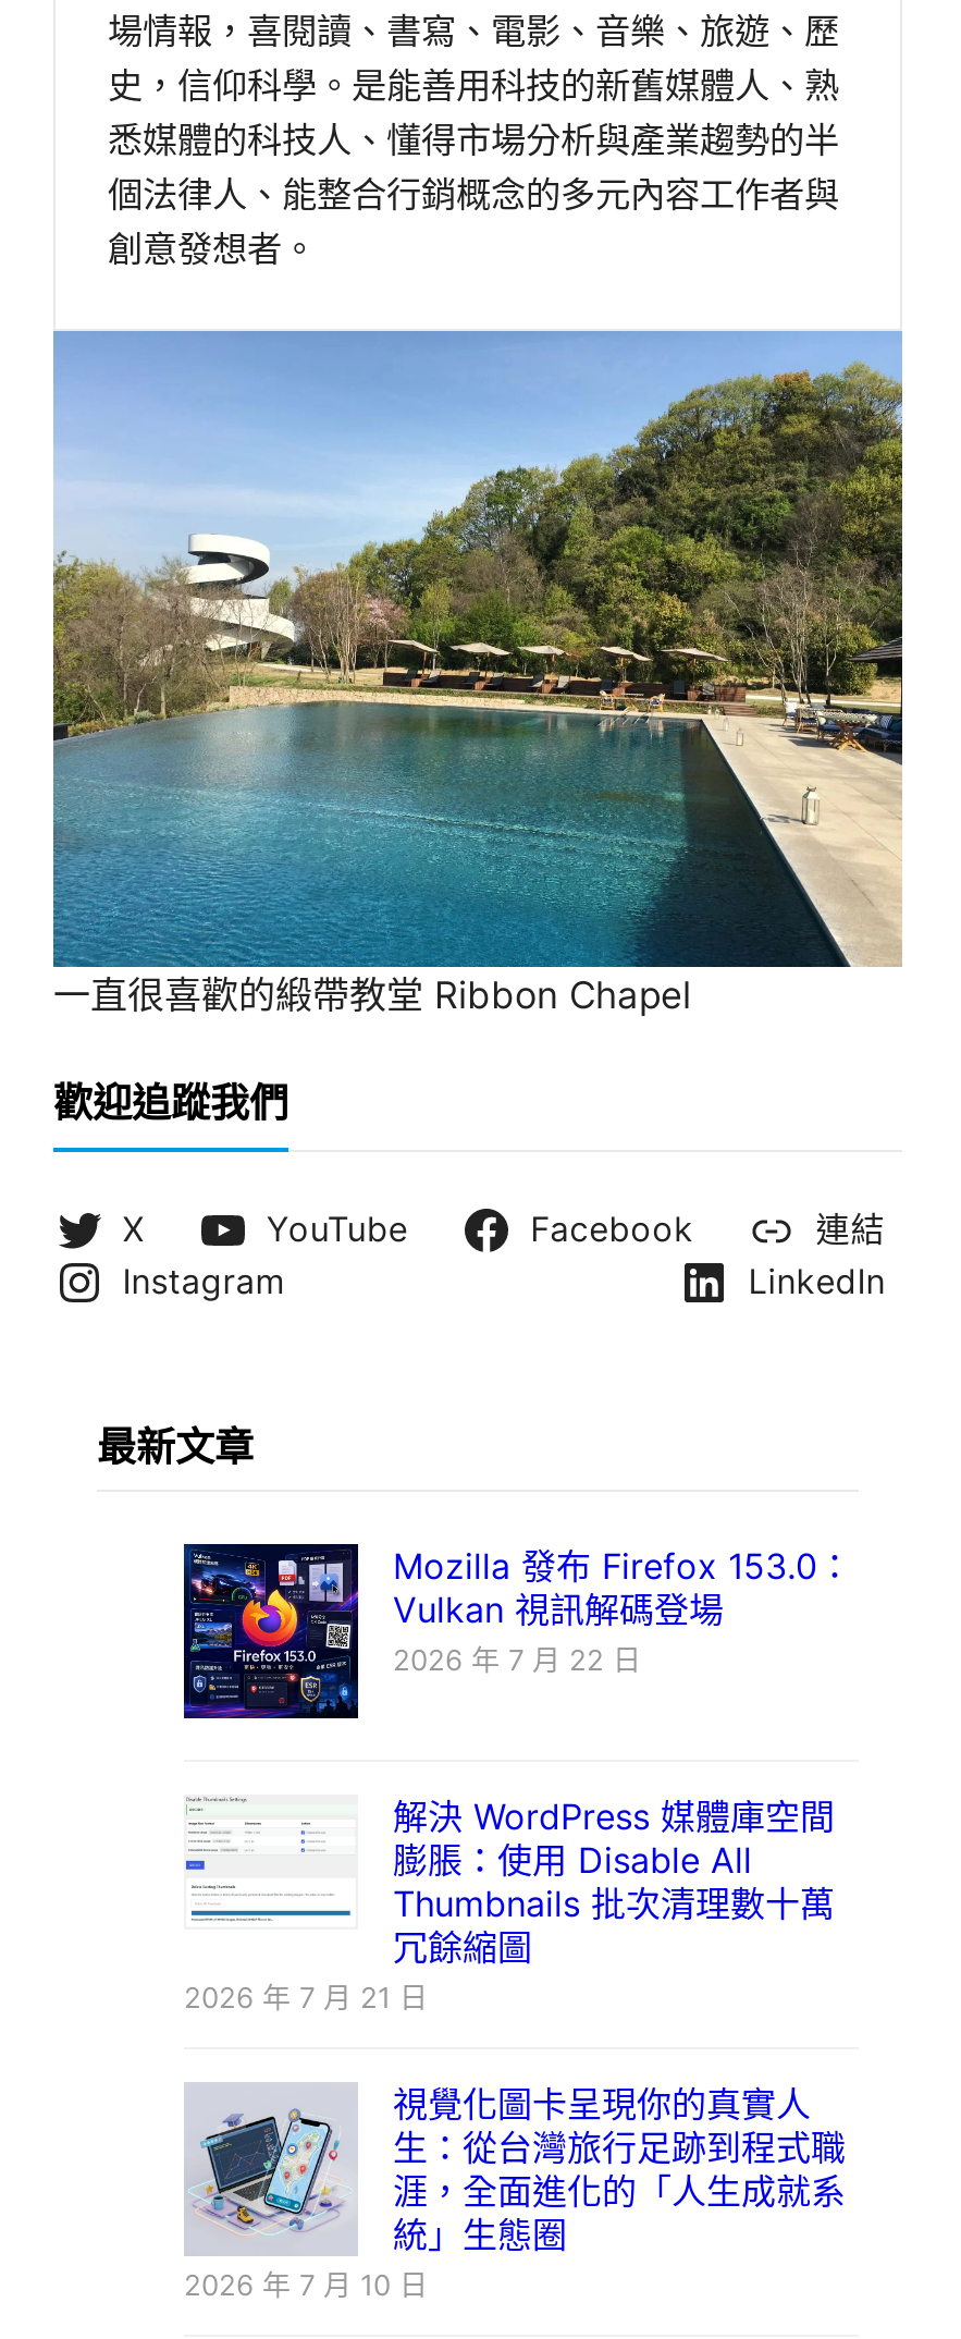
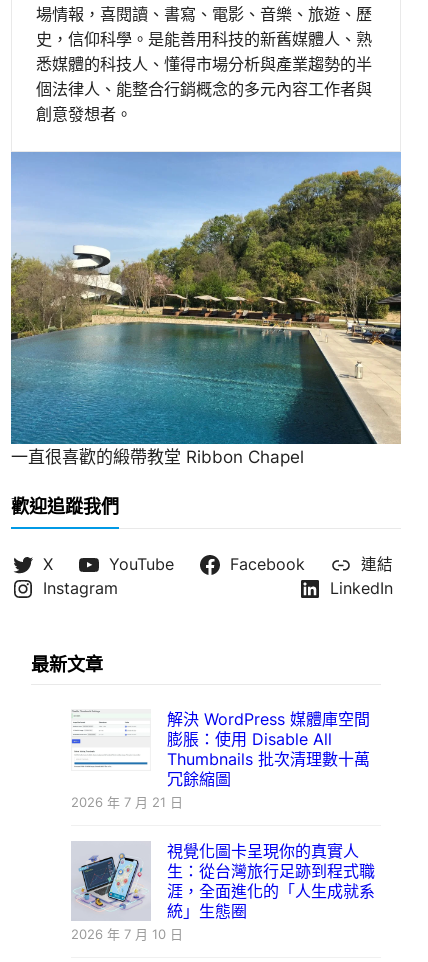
- [image]
- Mozilla 發布 Firefox 153.0：
- Vulkan 視訊解碼登場
- 2026 年 7 月 22 日
